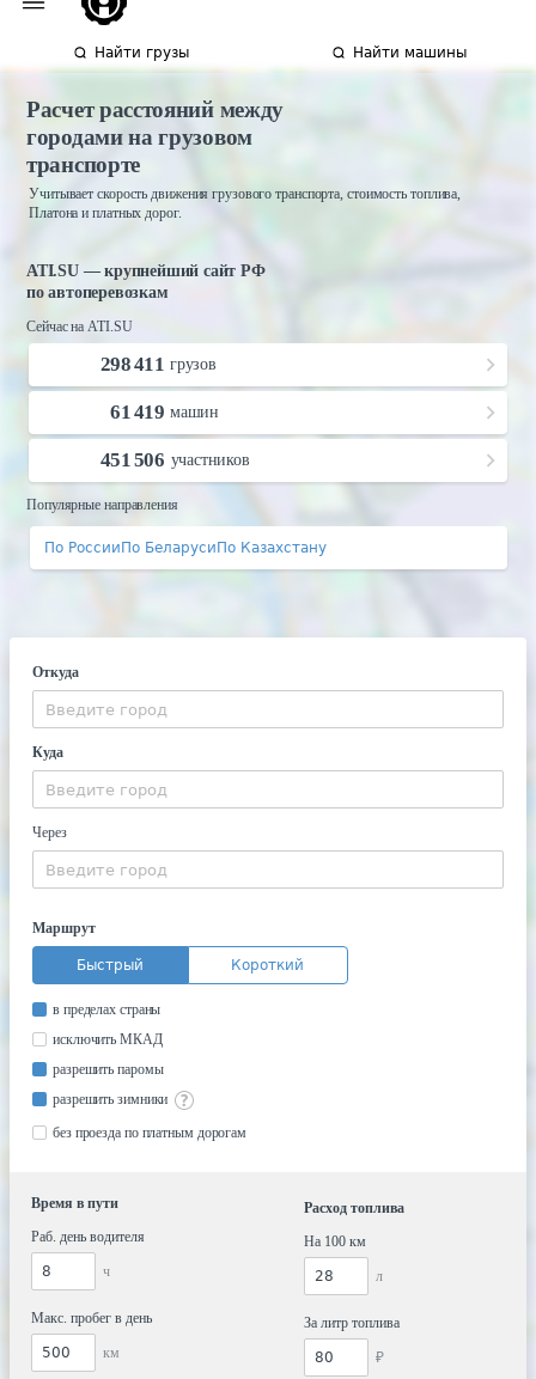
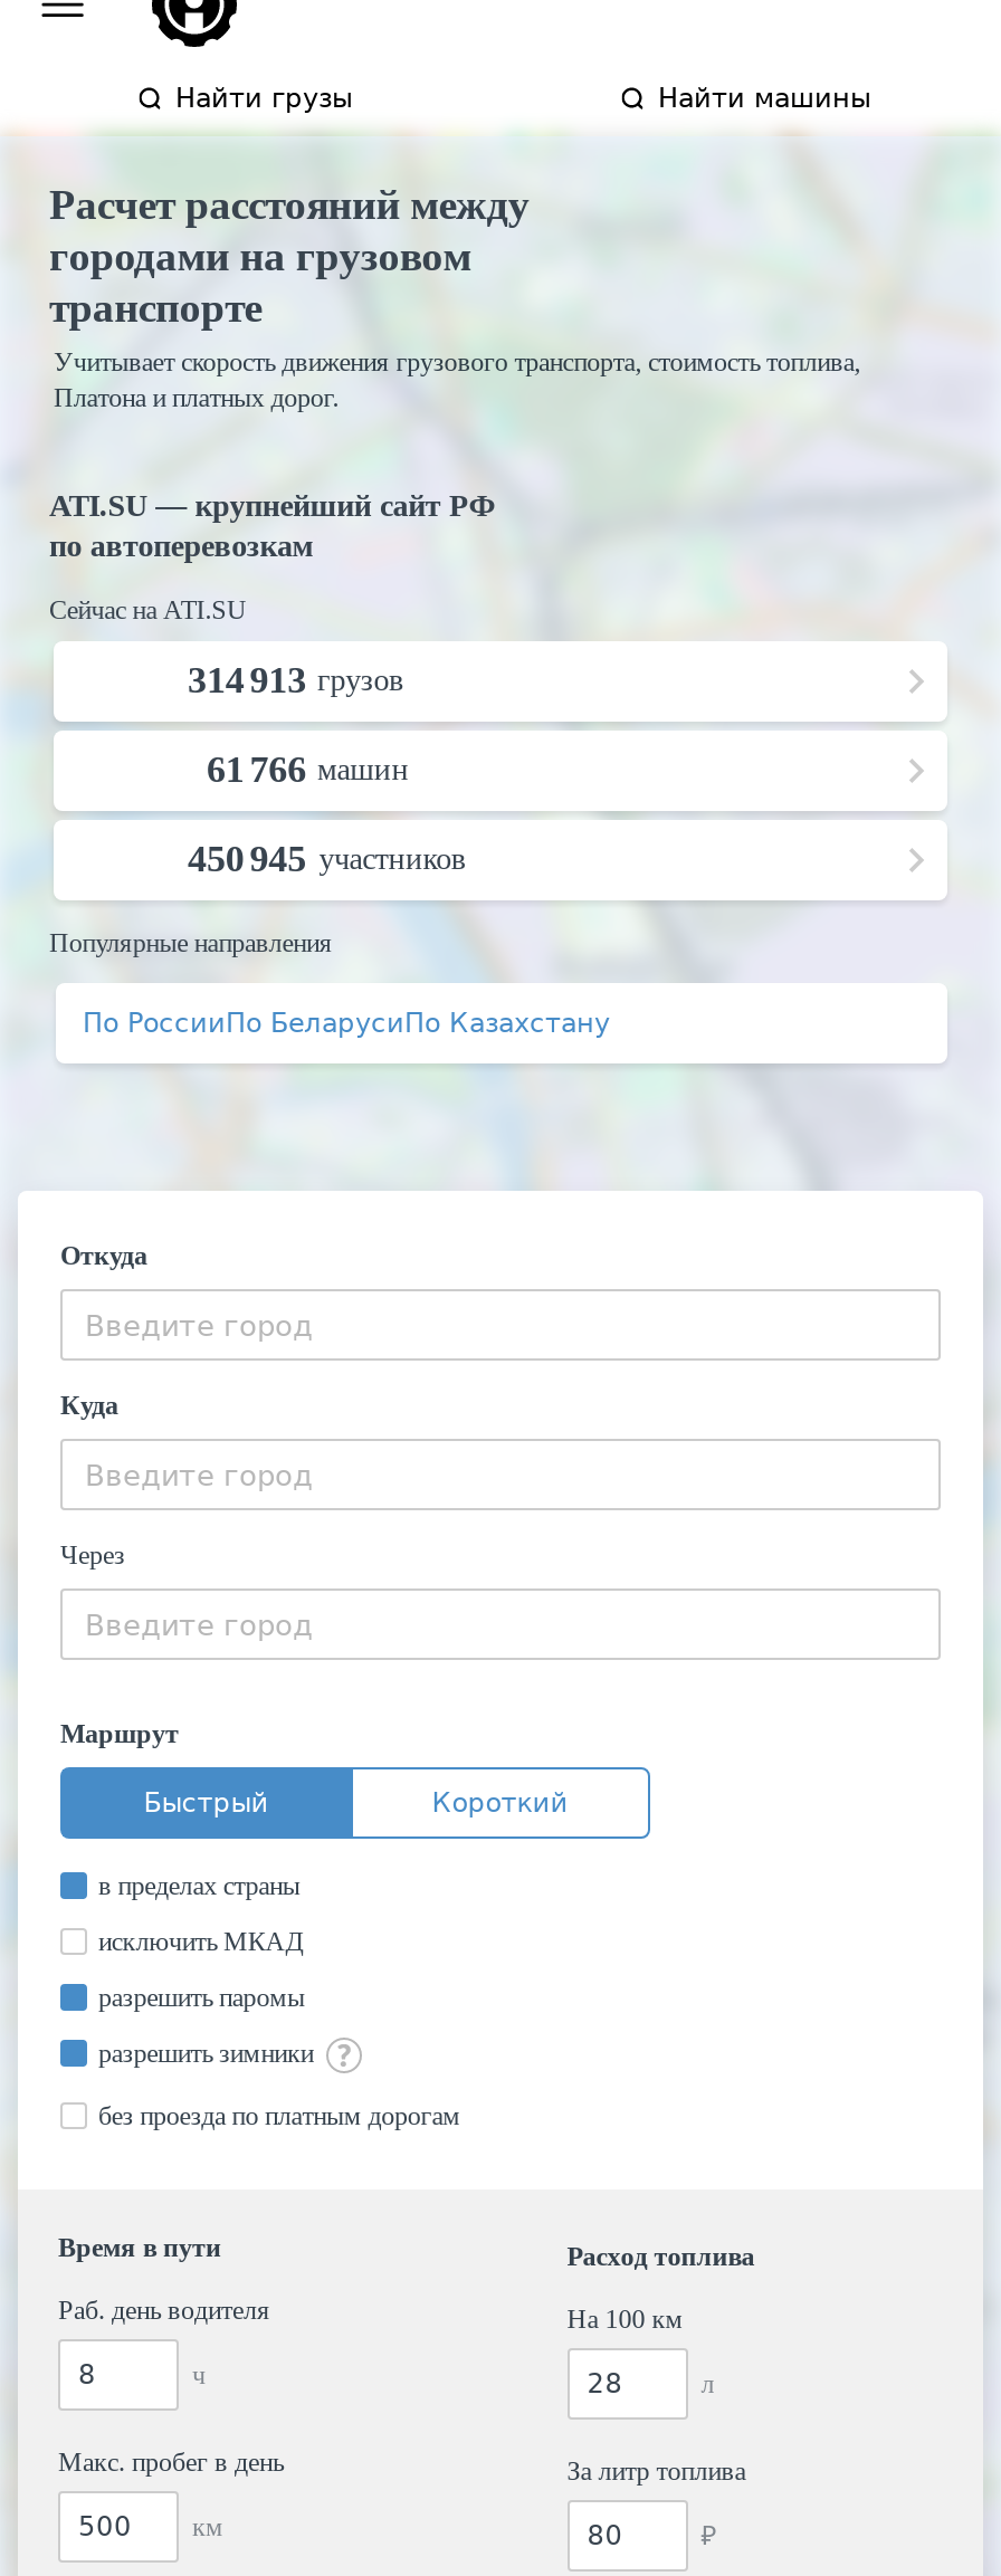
- 298 411 грузов
+ 314 913 грузов

- 61 419 машин
+ 61 766 машин

- 451 506 участников
+ 450 945 участников
